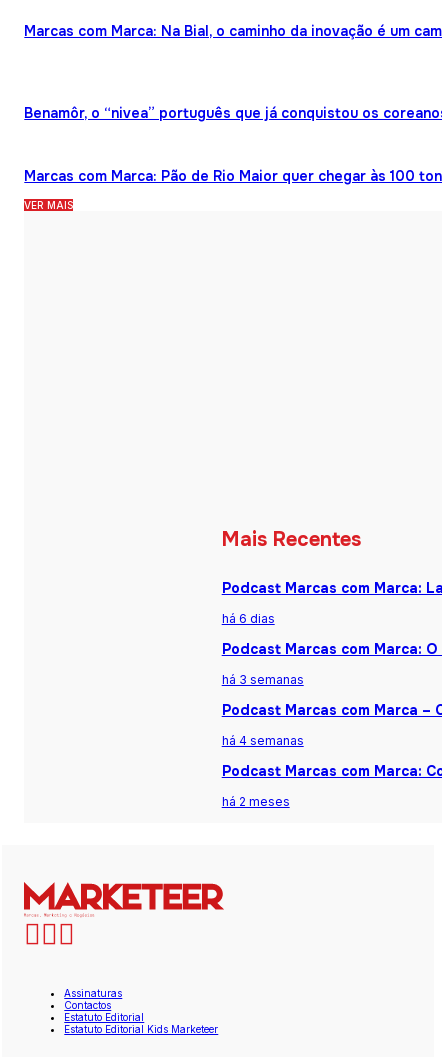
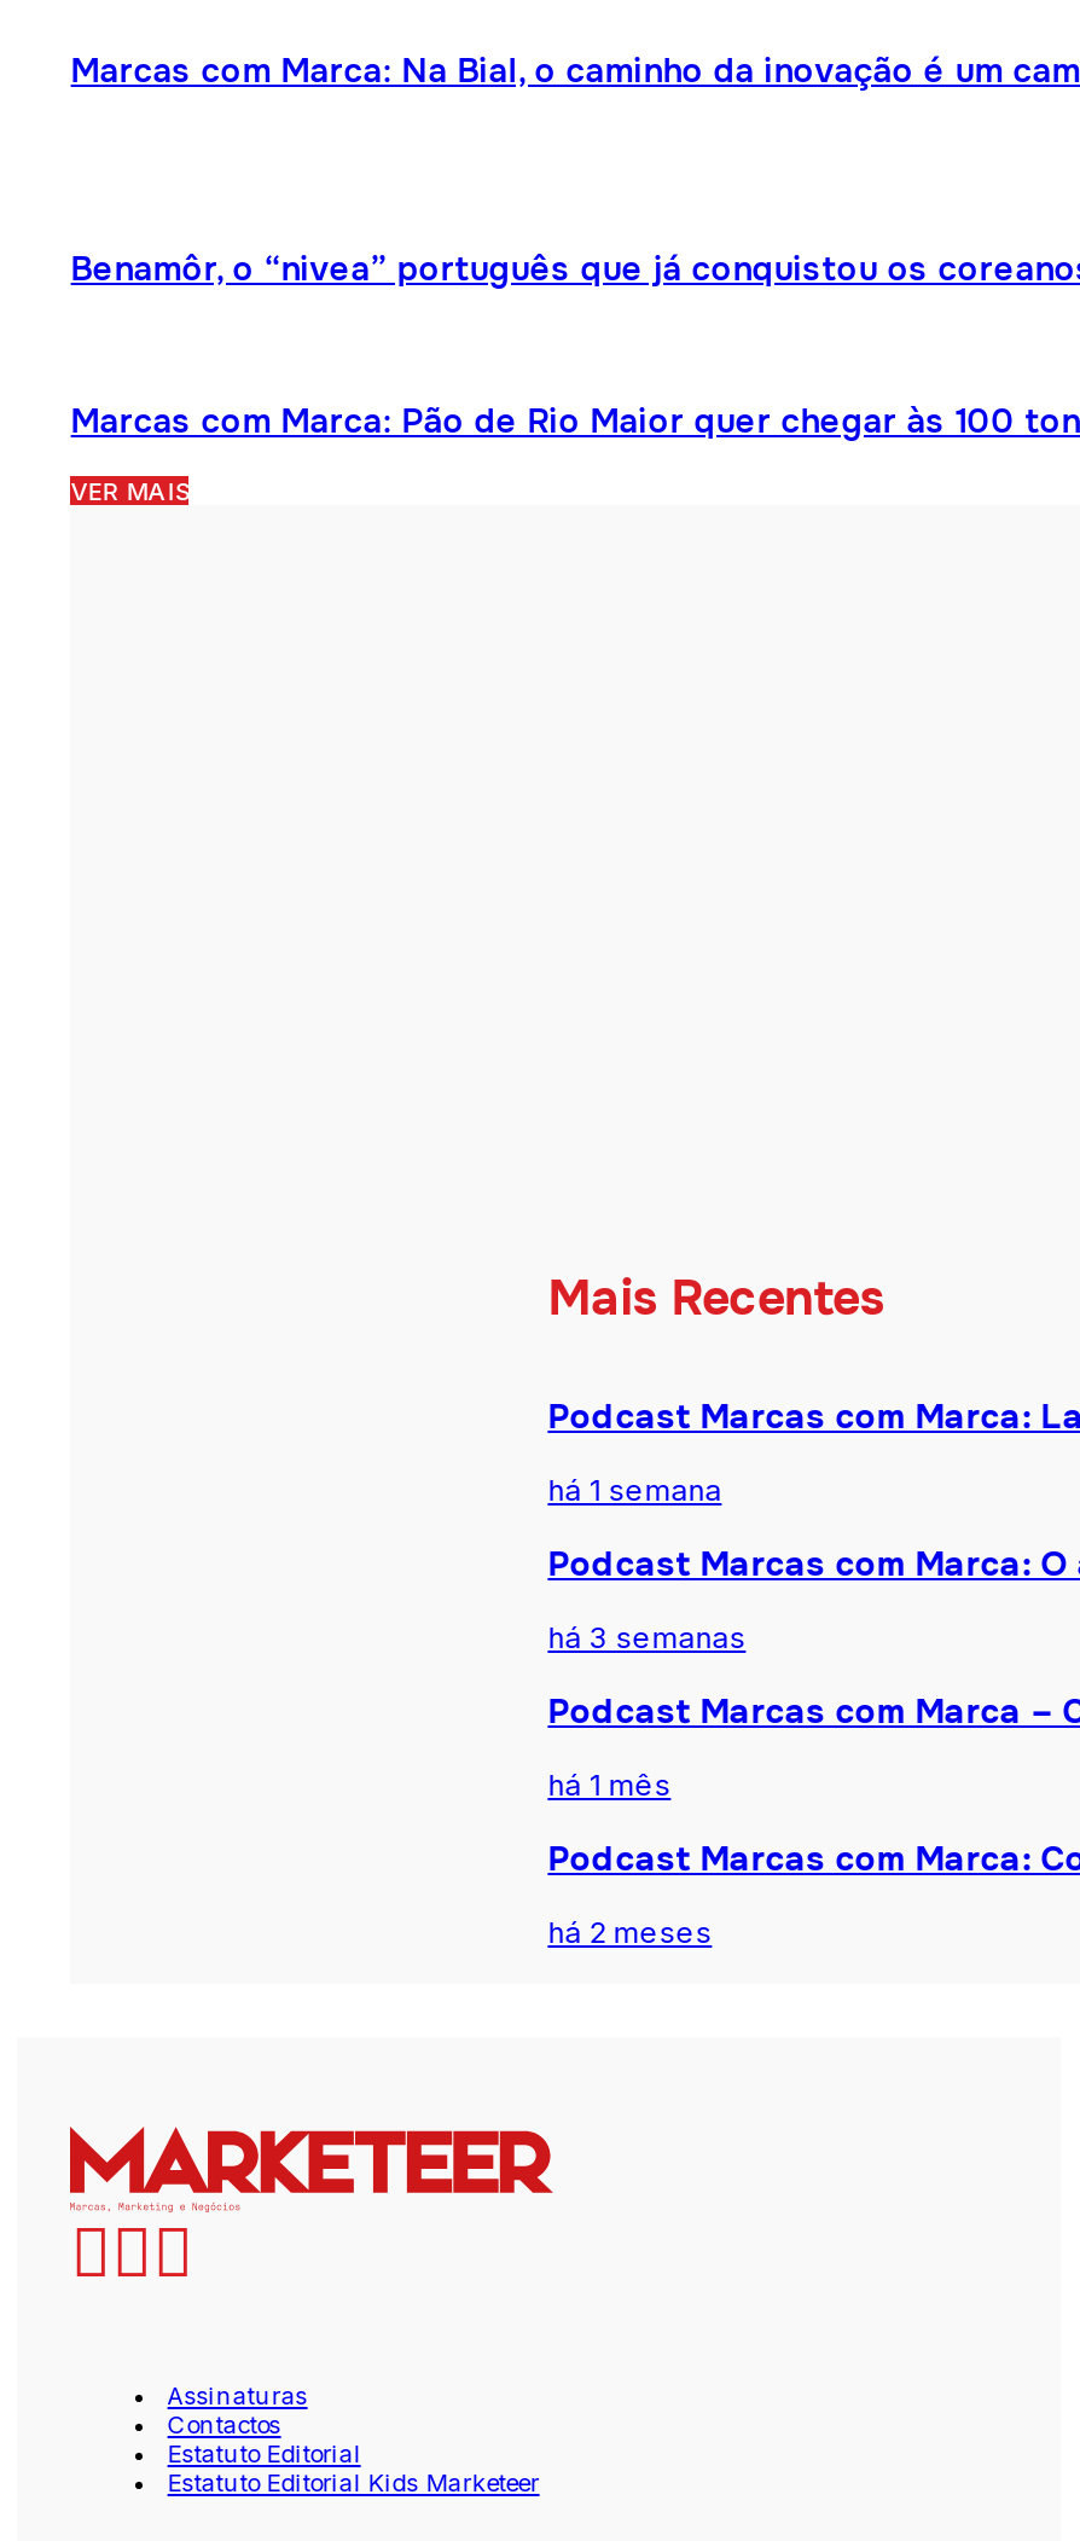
- há 6 dias
+ há 1 semana

- há 4 semanas
+ há 1 mês
